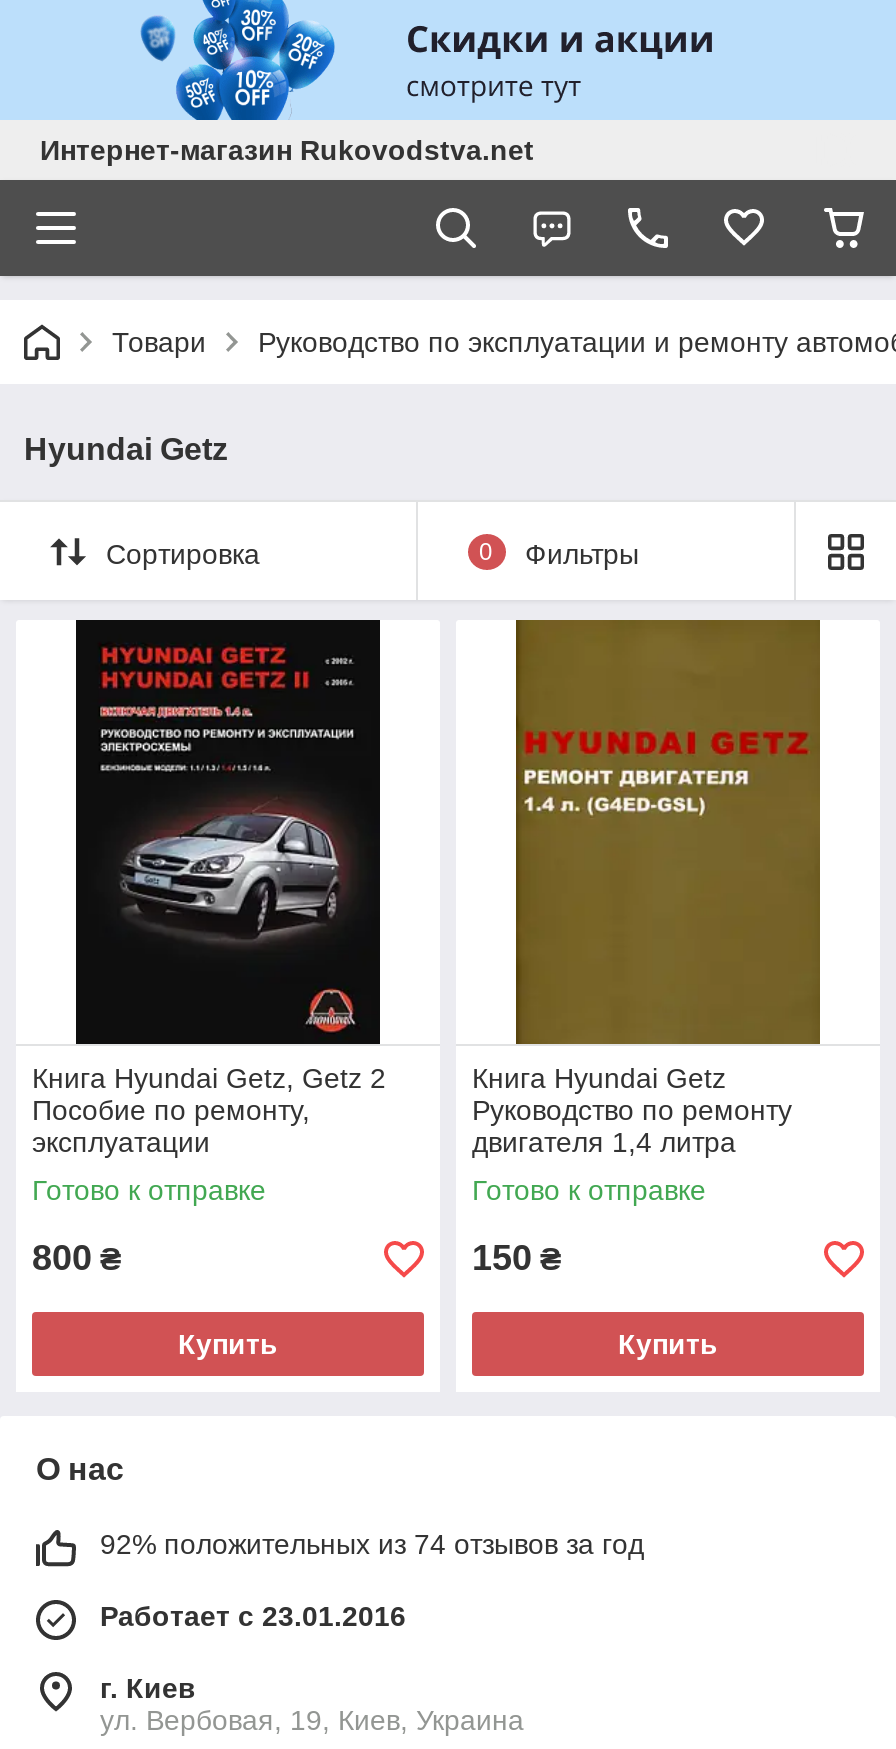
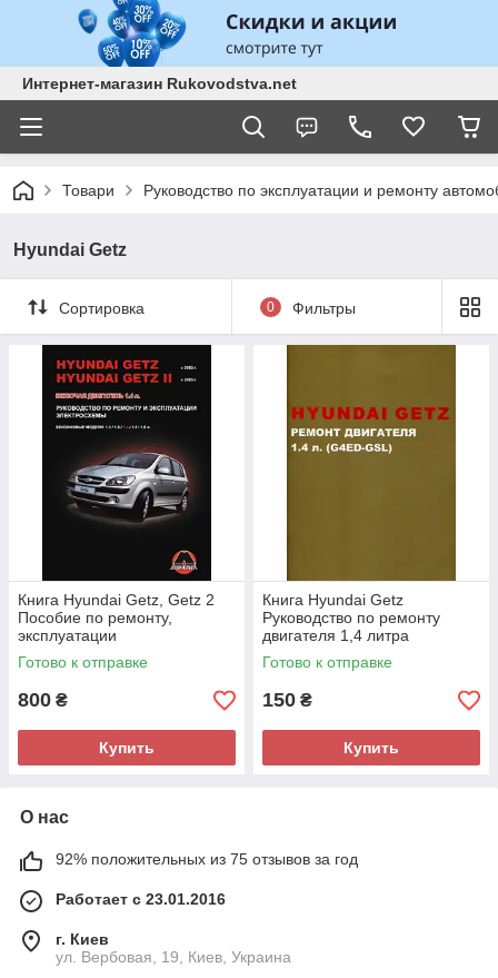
- 92% положительных из 74 отзывов за год
+ 92% положительных из 75 отзывов за год
